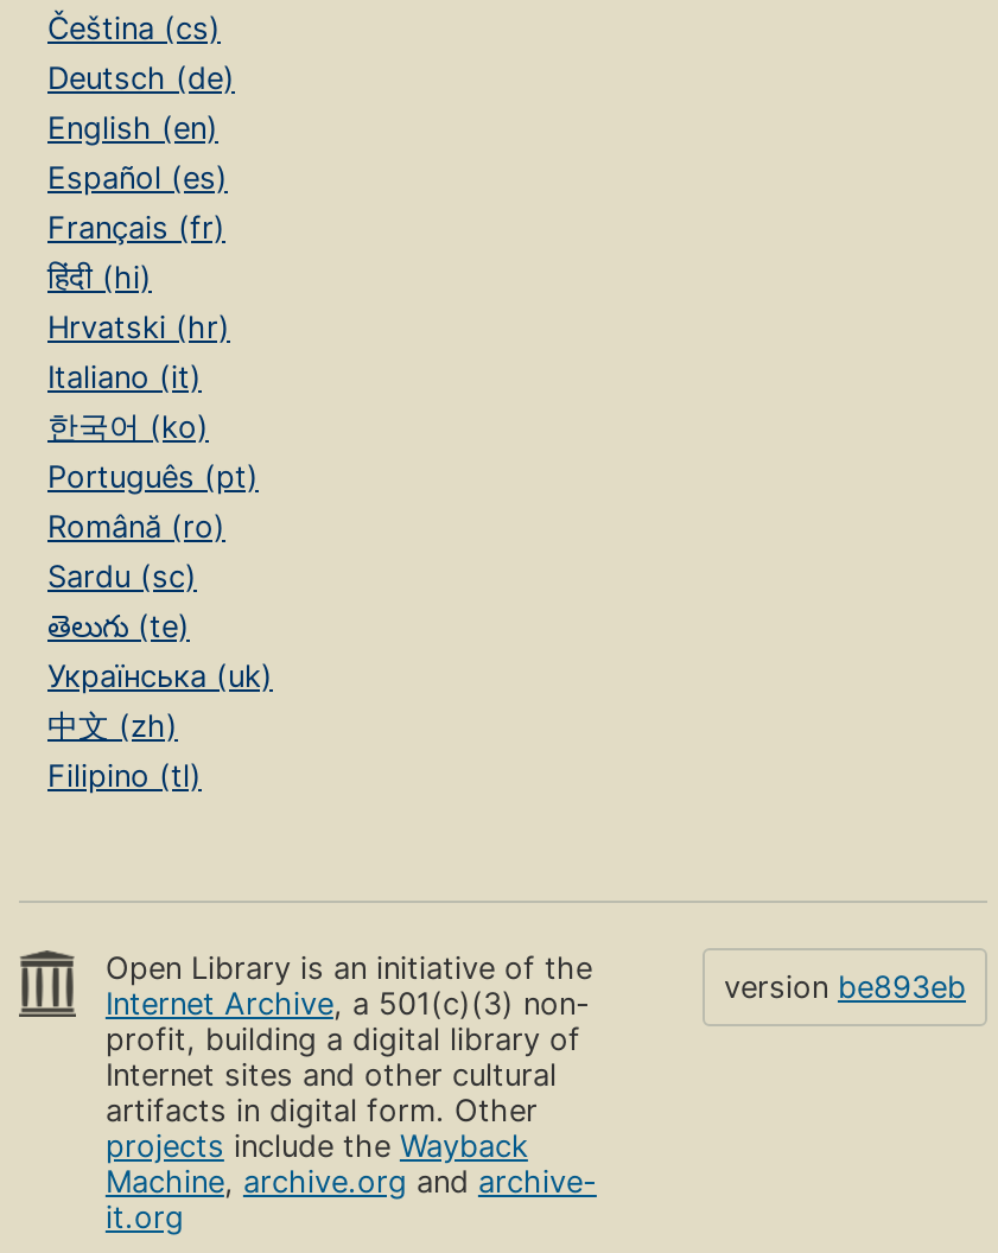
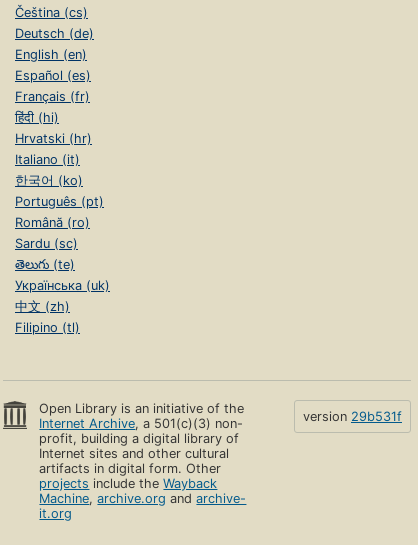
- version be893eb
+ version 29b531f
